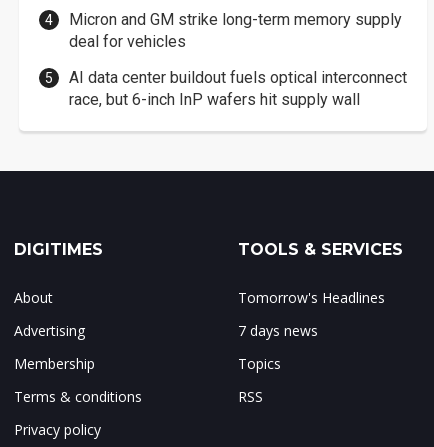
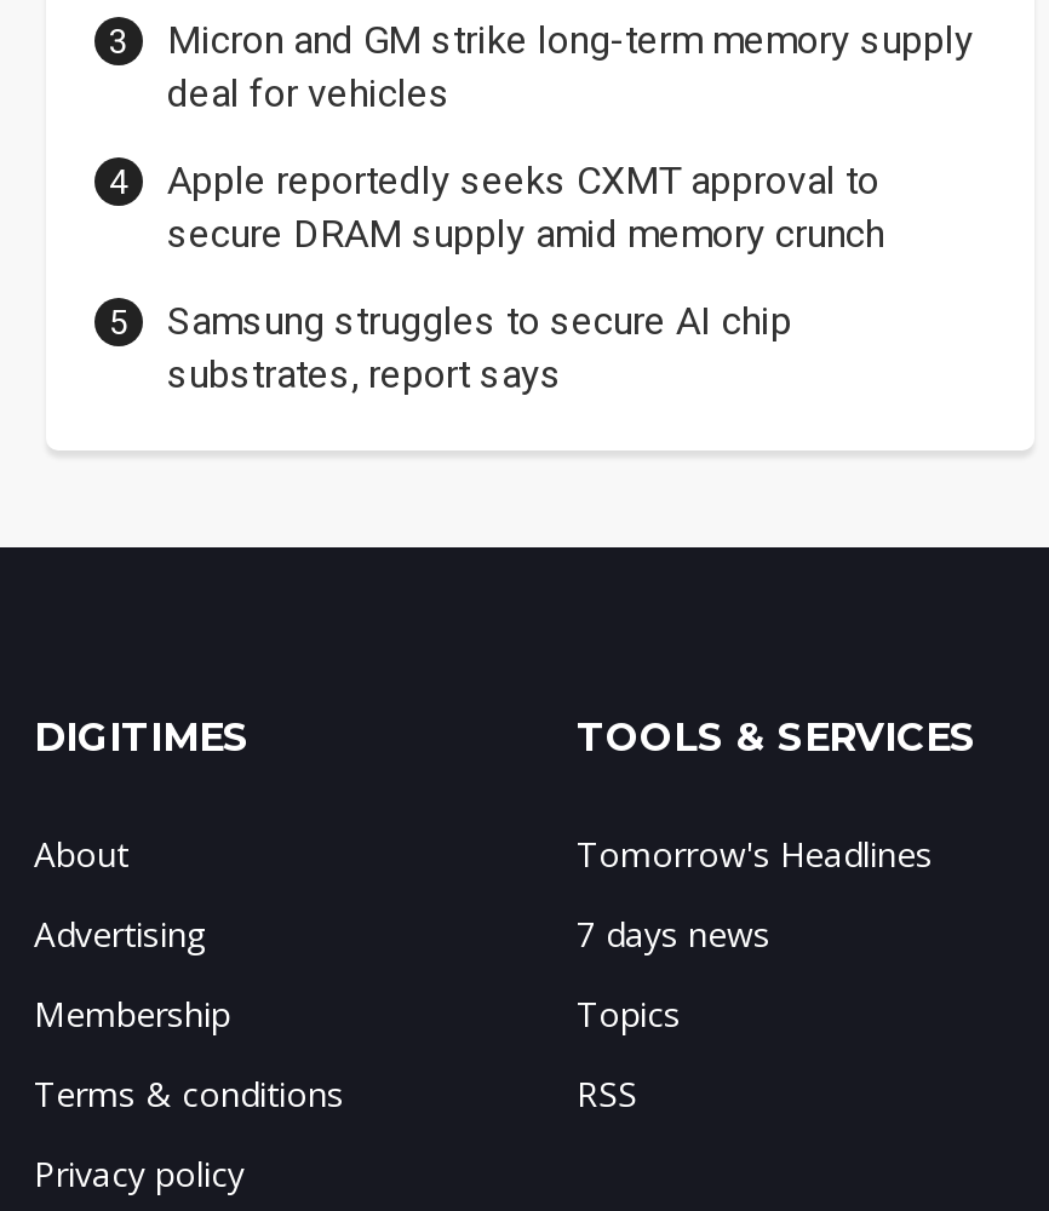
- AI data center buildout fuels optical interconnect
- race, but 6-inch InP wafers hit supply wall
+ Apple reportedly seeks CXMT approval to
+ secure DRAM supply amid memory crunch
+ Samsung struggles to secure AI chip
+ substrates, report says
